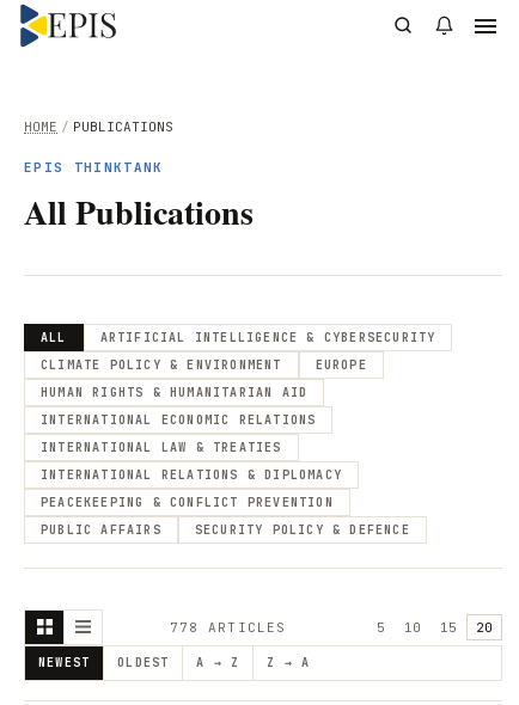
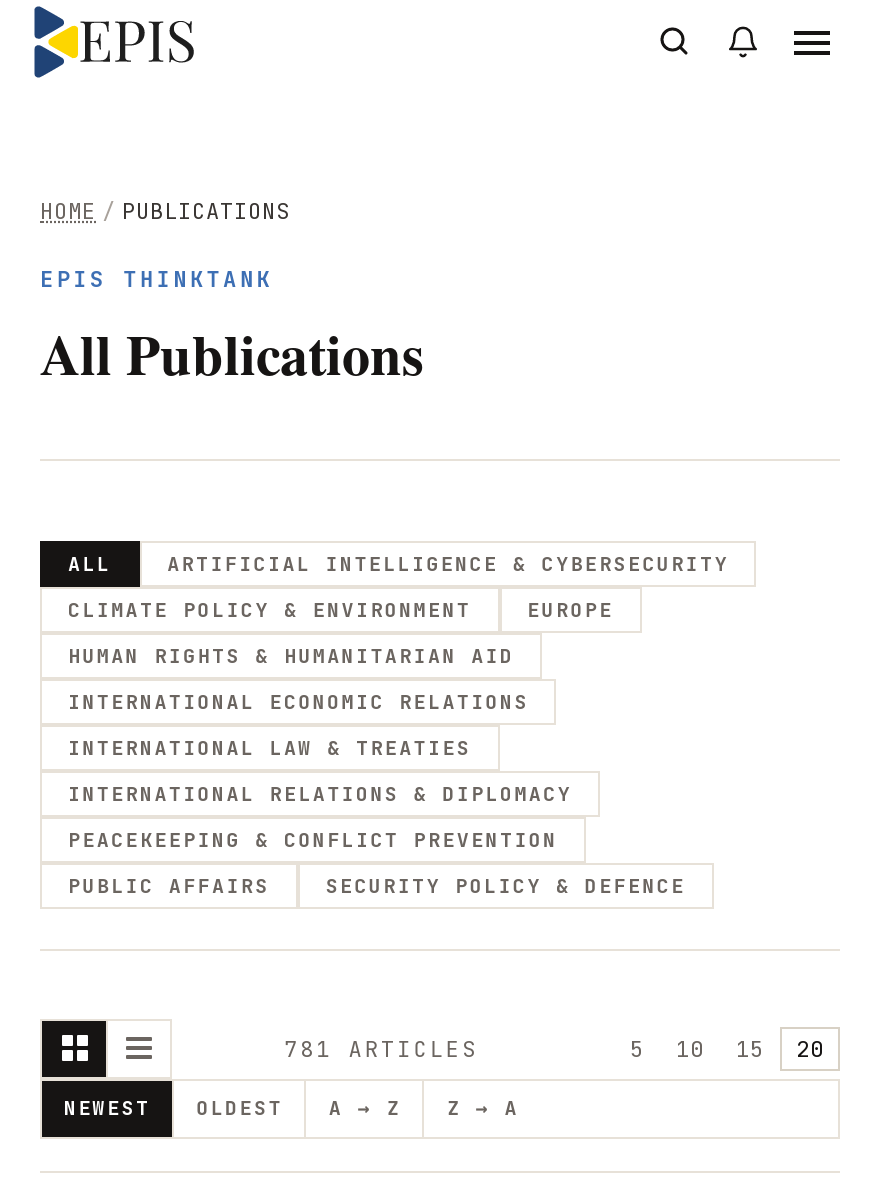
- 778 ARTICLE S
+ 781 ARTICLE S
